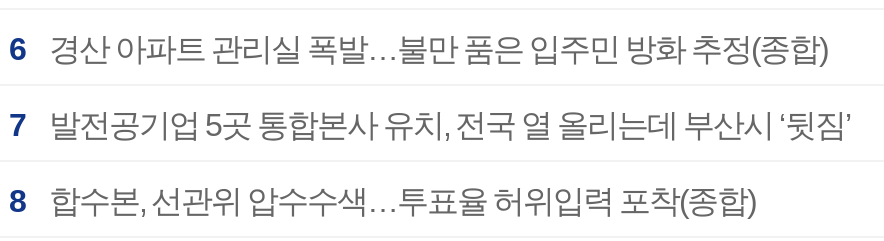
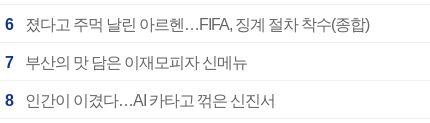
- 경산 아파트 관리실 폭발…불만 품은 입주민 방화 추정(종합)
+ 졌다고 주먹 날린 아르헨…FIFA, 징계 절차 착수(종합)

- 발전공기업 5곳 통합본사 유치, 전국 열 올리는데 부산시 ‘뒷짐’
+ 부산의 맛 담은 이재모피자 신메뉴

- 합수본, 선관위 압수수색…투표율 허위입력 포착(종합)
+ 인간이 이겼다…AI 카타고 꺾은 신진서
